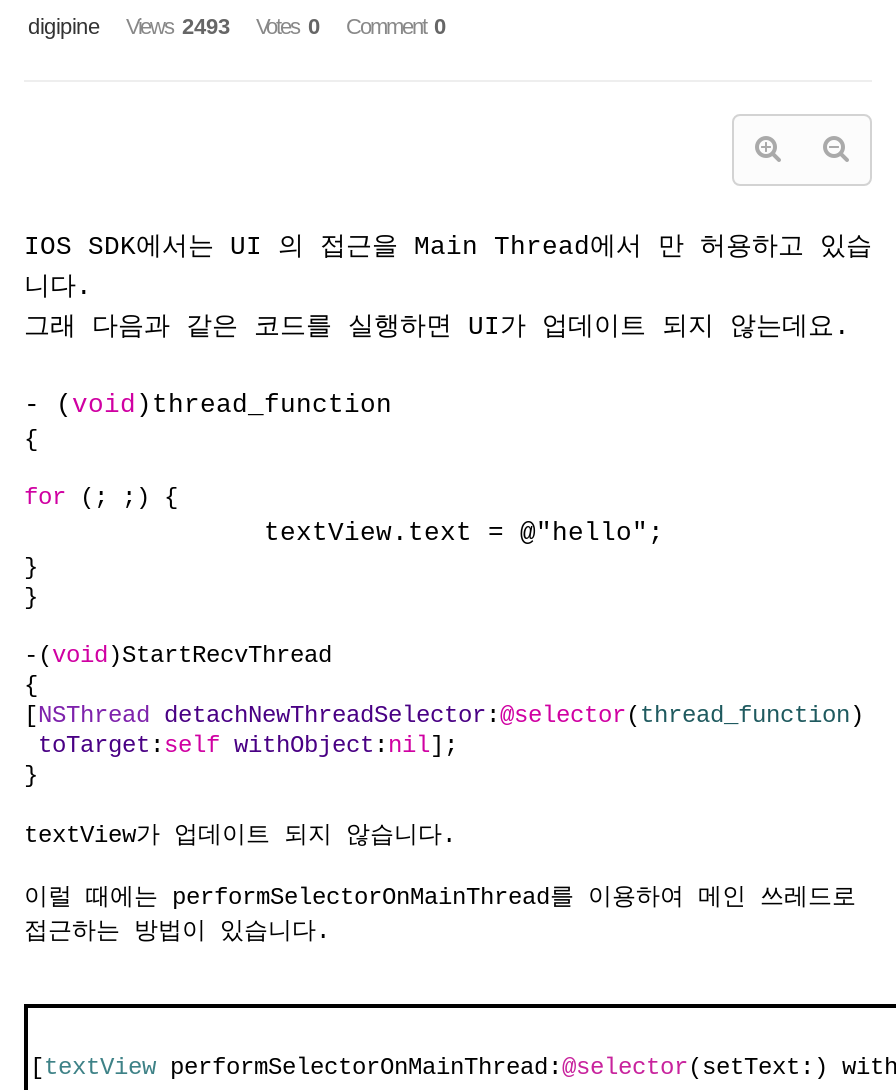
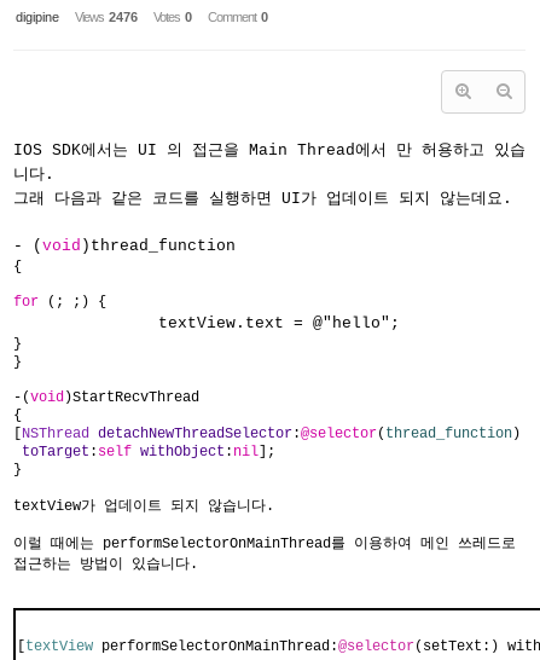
- digipine Views 2493 Votes 0 Comment 0
+ digipine Views 2476 Votes 0 Comment 0
